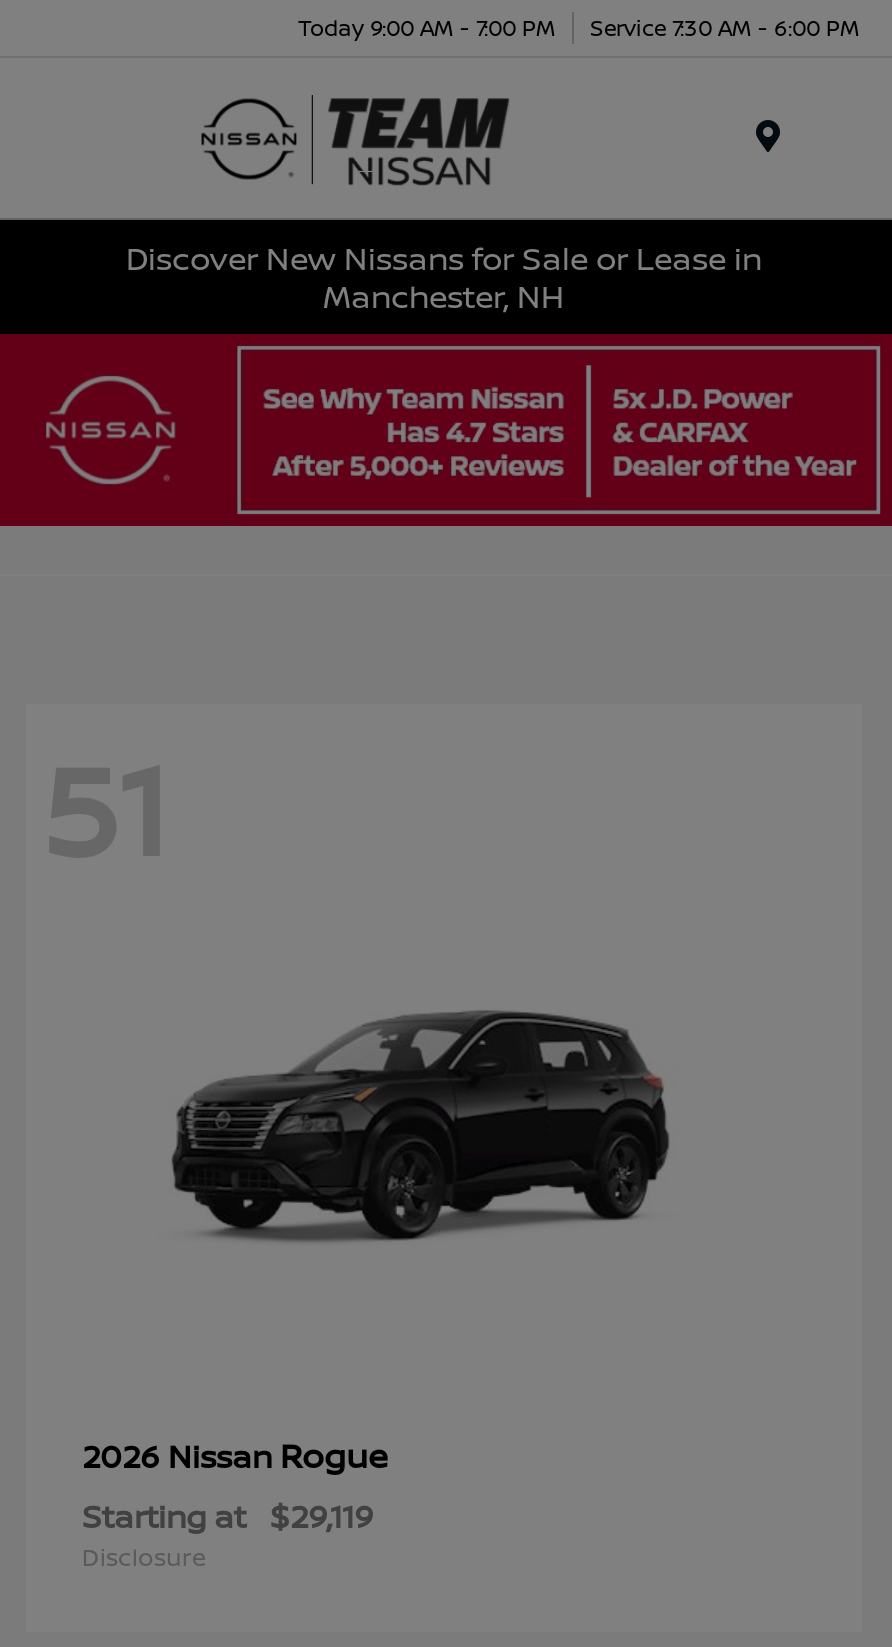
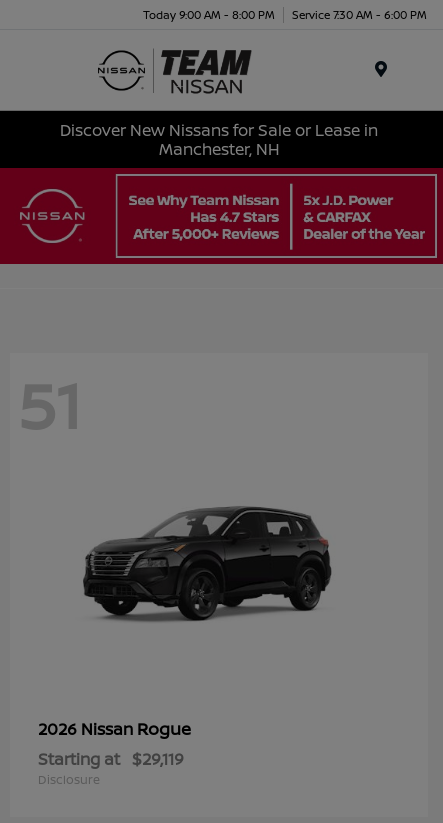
- Today 9:00 AM - 7:00 PM Service 7:30 AM - 6:00 PM
+ Today 9:00 AM - 8:00 PM Service 7:30 AM - 6:00 PM
